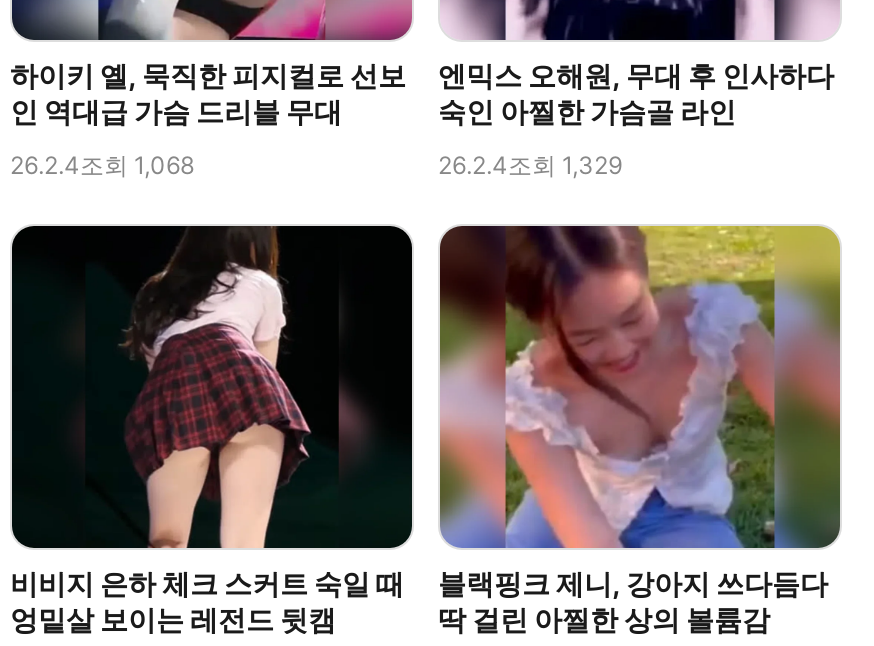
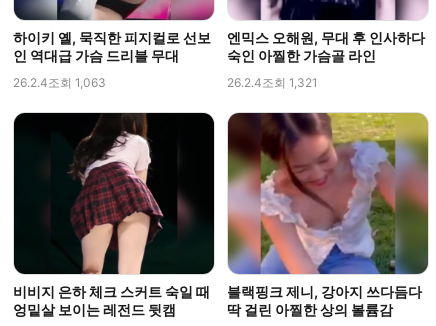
- 26.2.4조회 1,068
+ 26.2.4조회 1,063

- 26.2.4조회 1,329
+ 26.2.4조회 1,321
